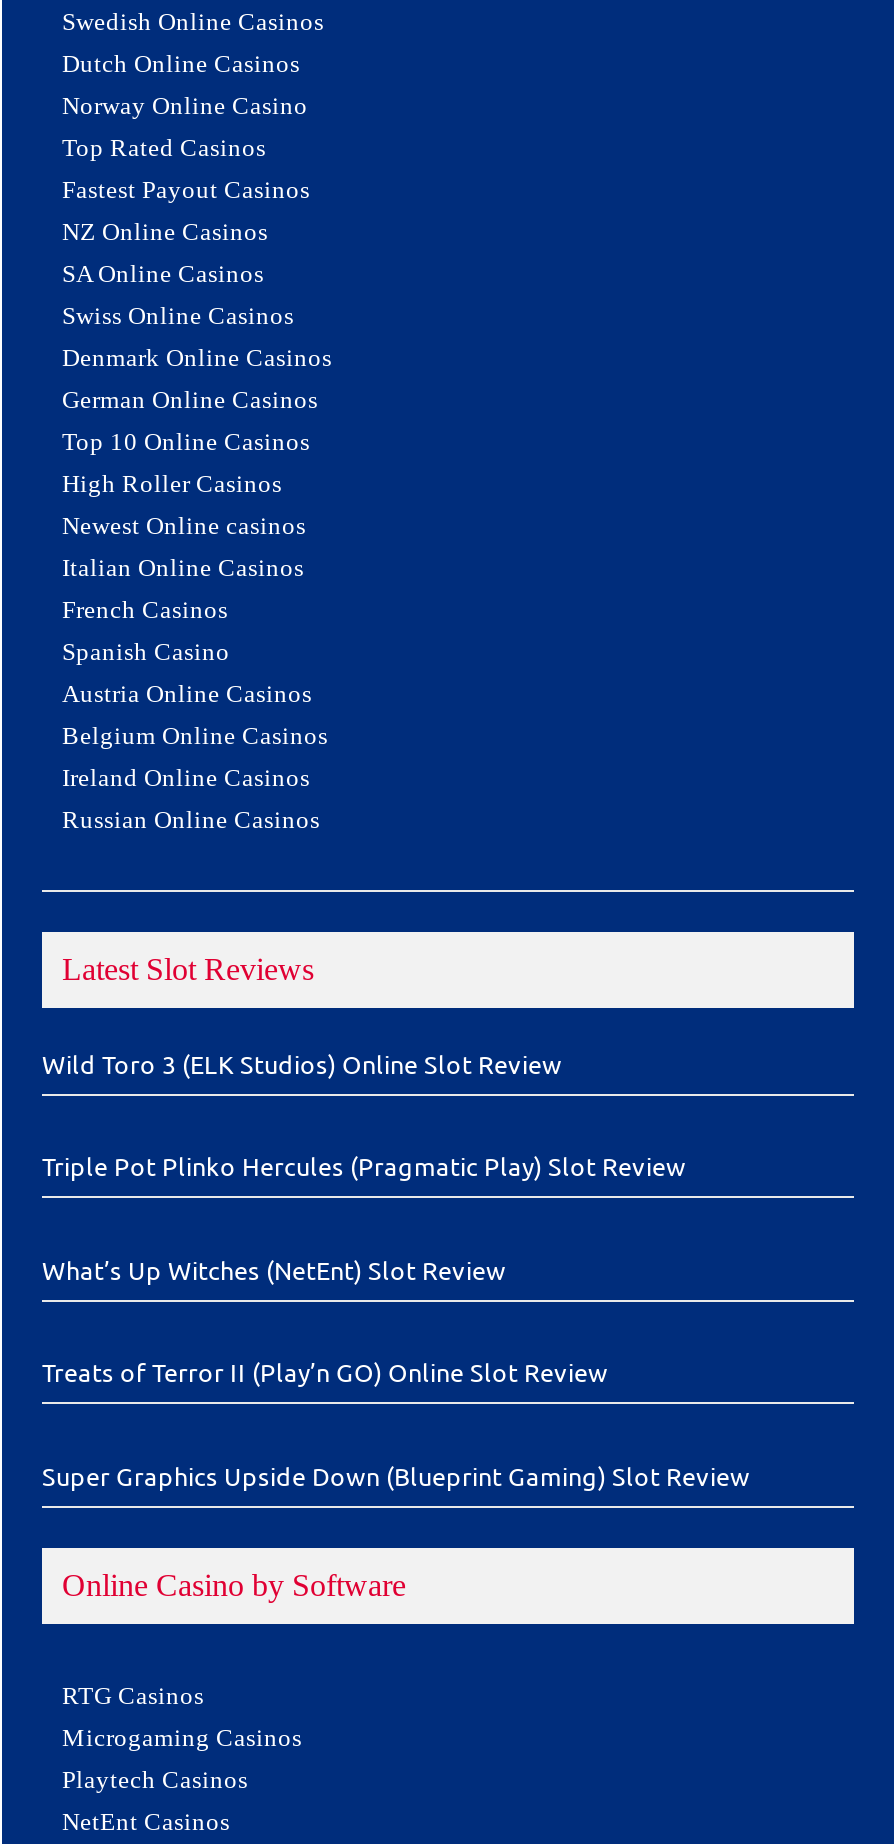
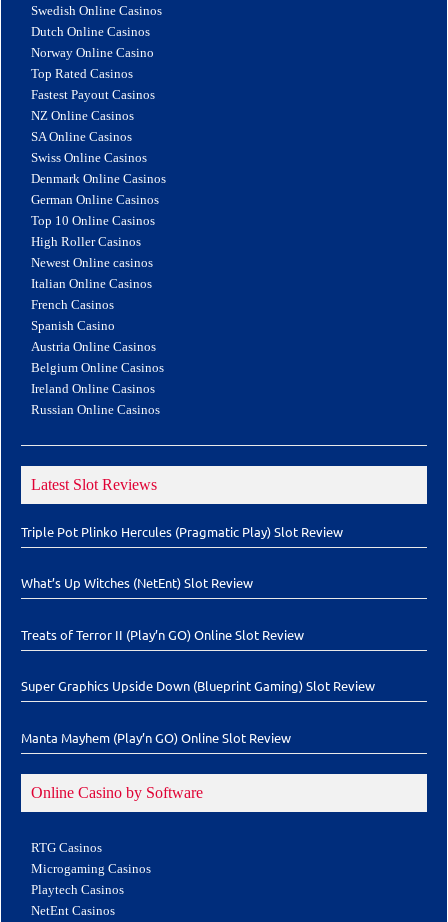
- Wild Toro 3 (ELK Studios) Online Slot Review

moved up: Triple Pot Plinko Hercules (Pragmatic Play) Slot Review | What’s Up Witches (NetEnt) Slot Review | Treats of Terror II (Play’n GO) Online Slot Review | Super Graphics Upside Down (Blueprint Gaming) Slot Review

+ Manta Mayhem (Play’n GO) Online Slot Review
